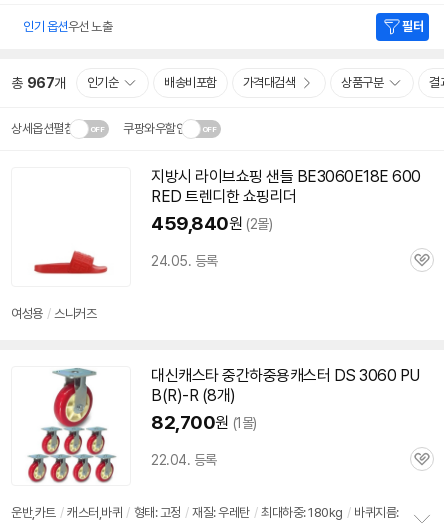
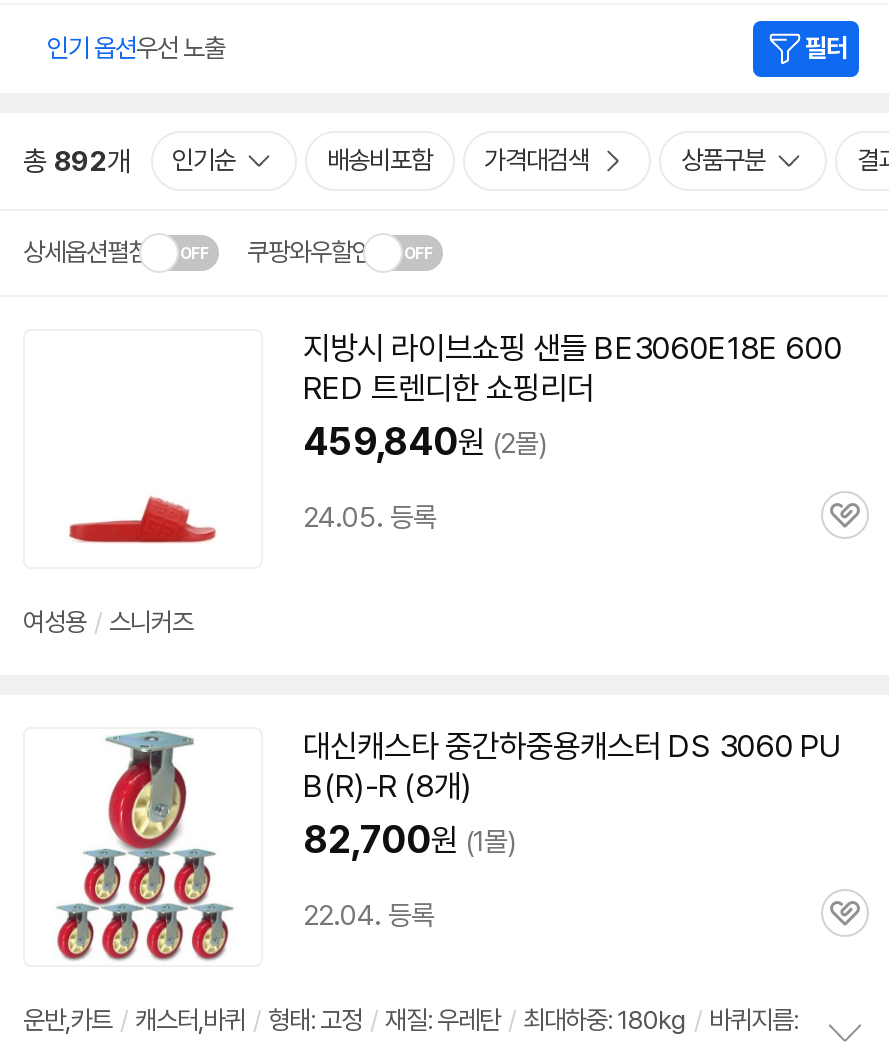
- 총 967개 인기순
+ 총 892개 인기순
